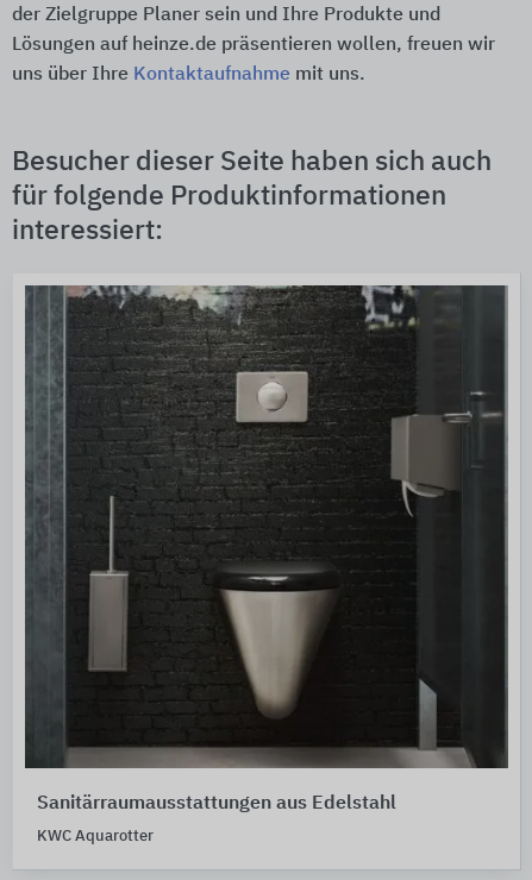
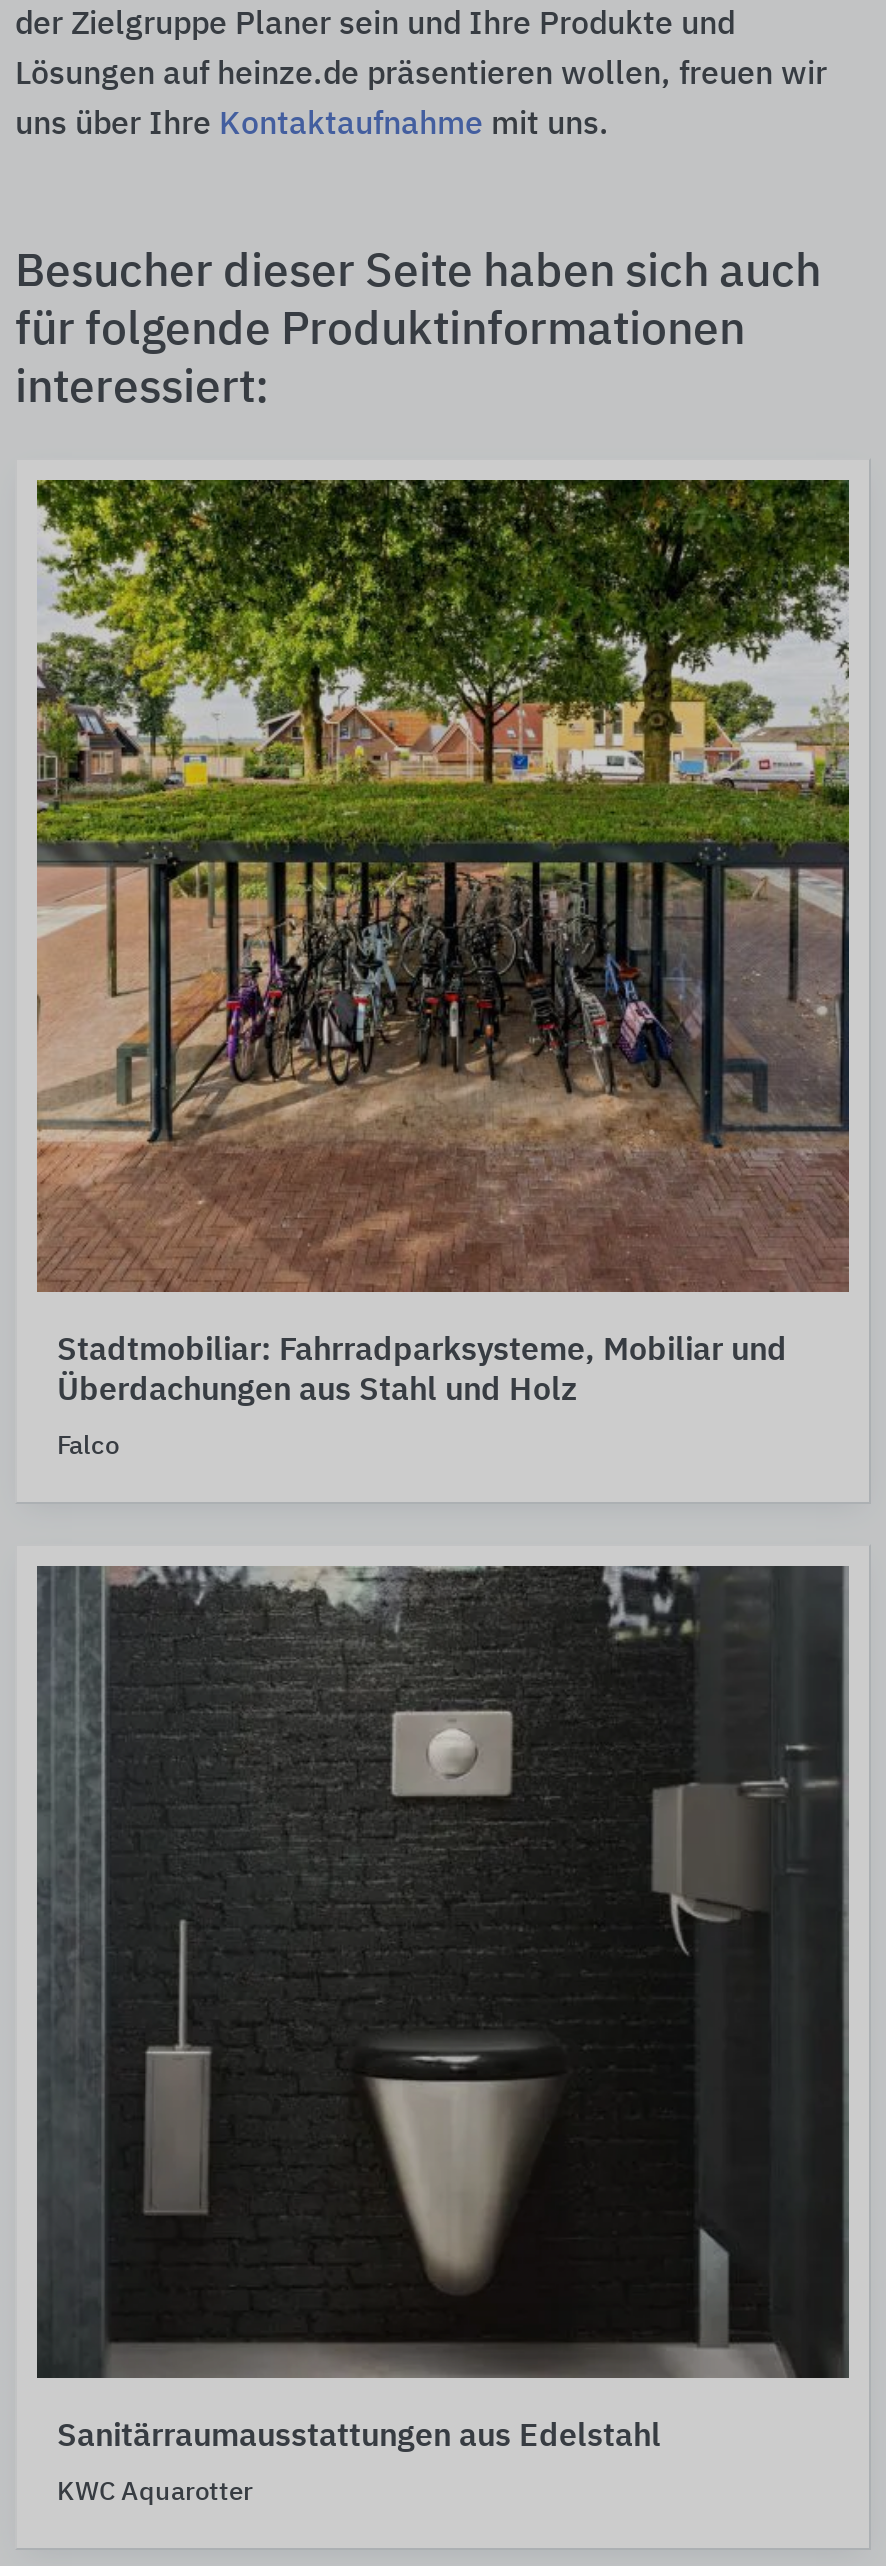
+ [image]
+ Stadtmobiliar: Fahrradparksysteme, Mobiliar und
+ Überdachungen aus Stahl und Holz
+ Falco
